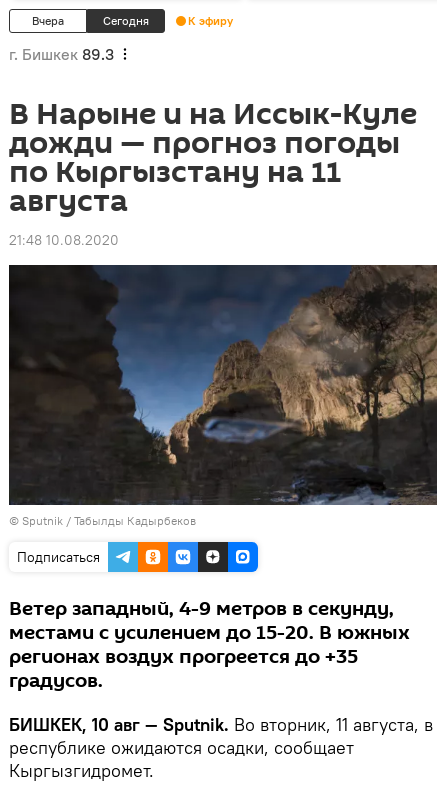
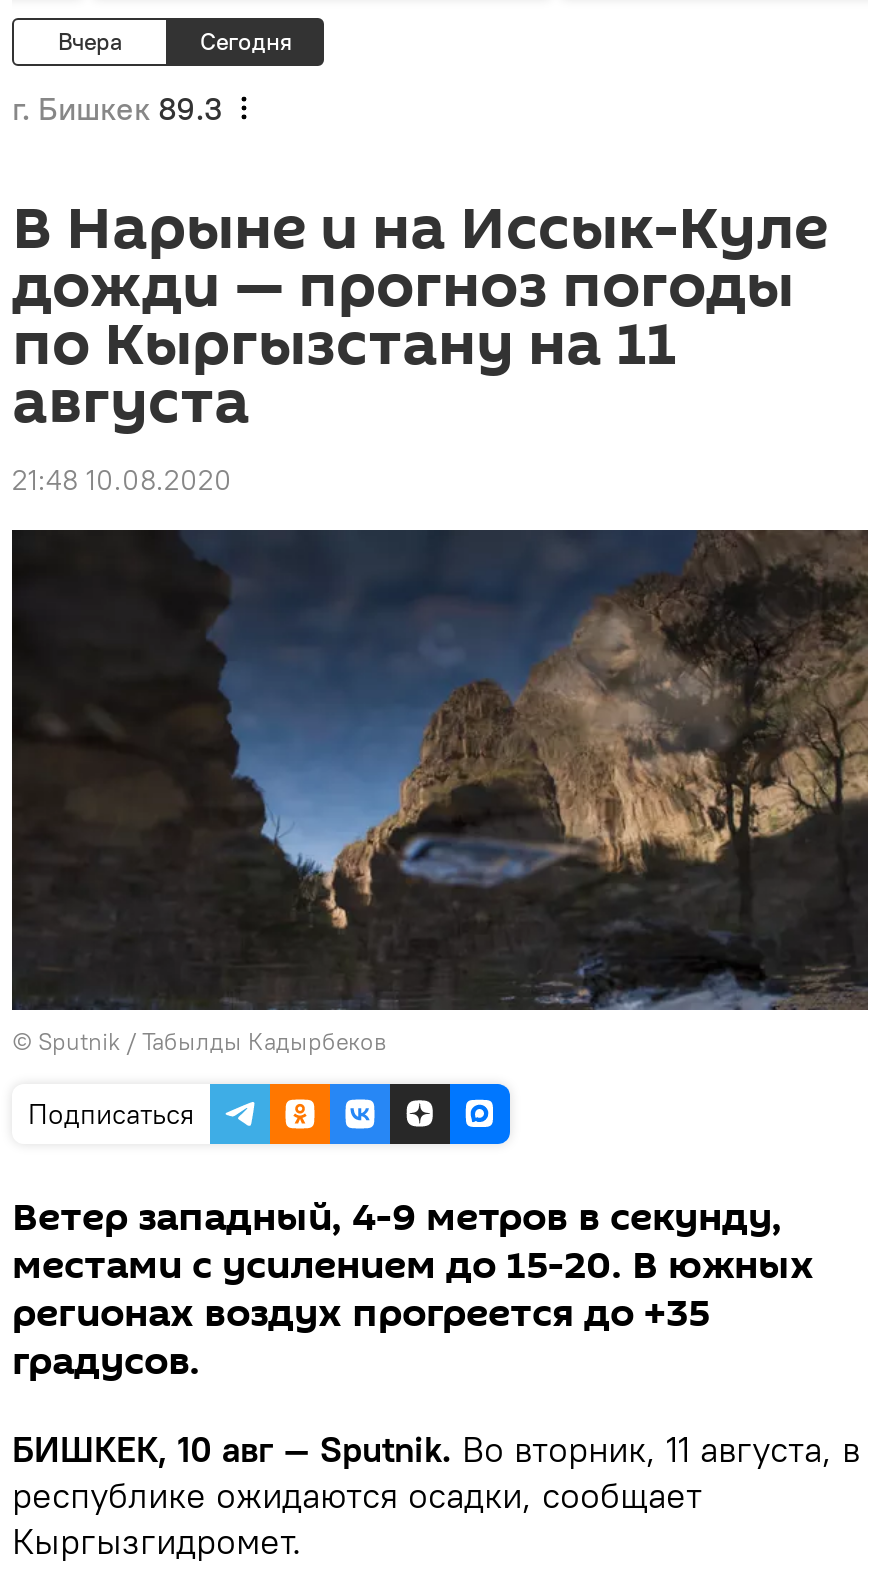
- К эфиру
